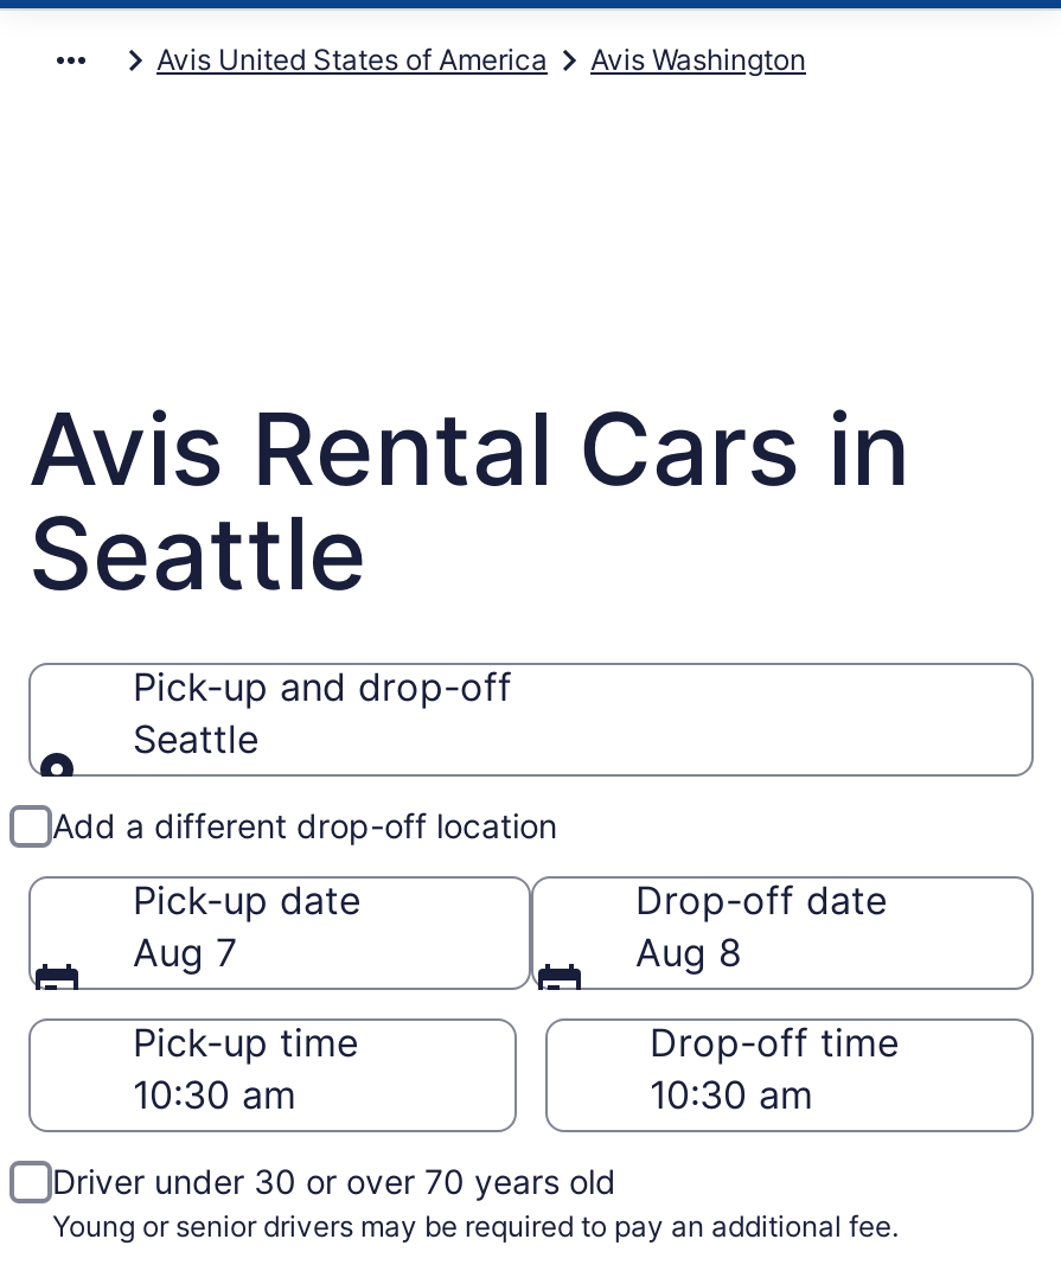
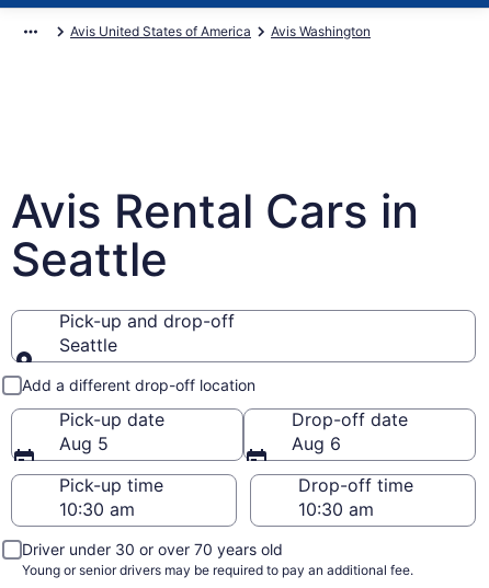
- Aug 7
+ Aug 5

- Aug 8
+ Aug 6
